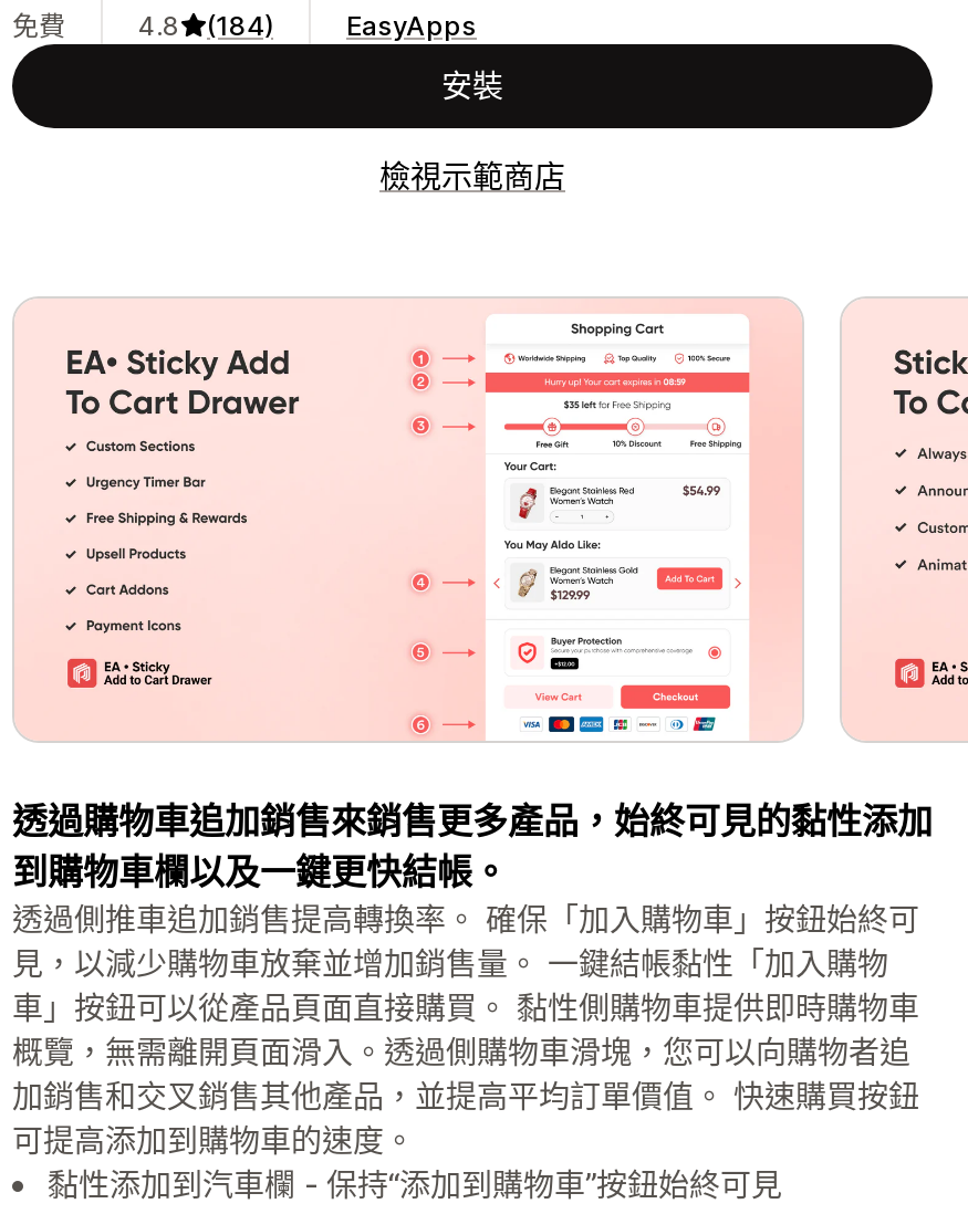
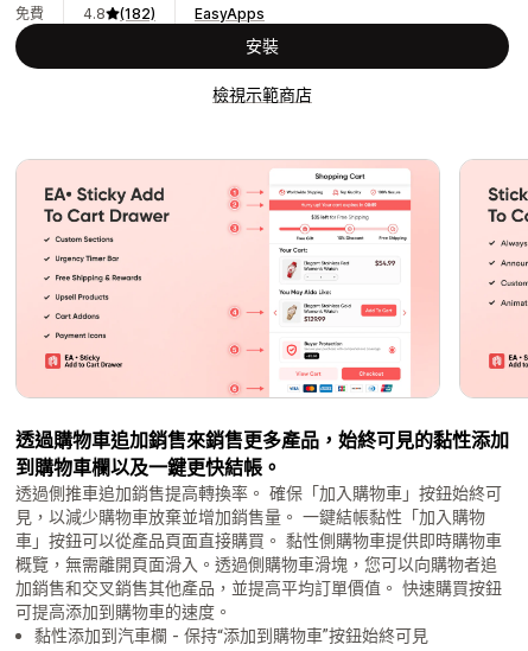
- 4.8 (184)
+ 4.8 (182)
